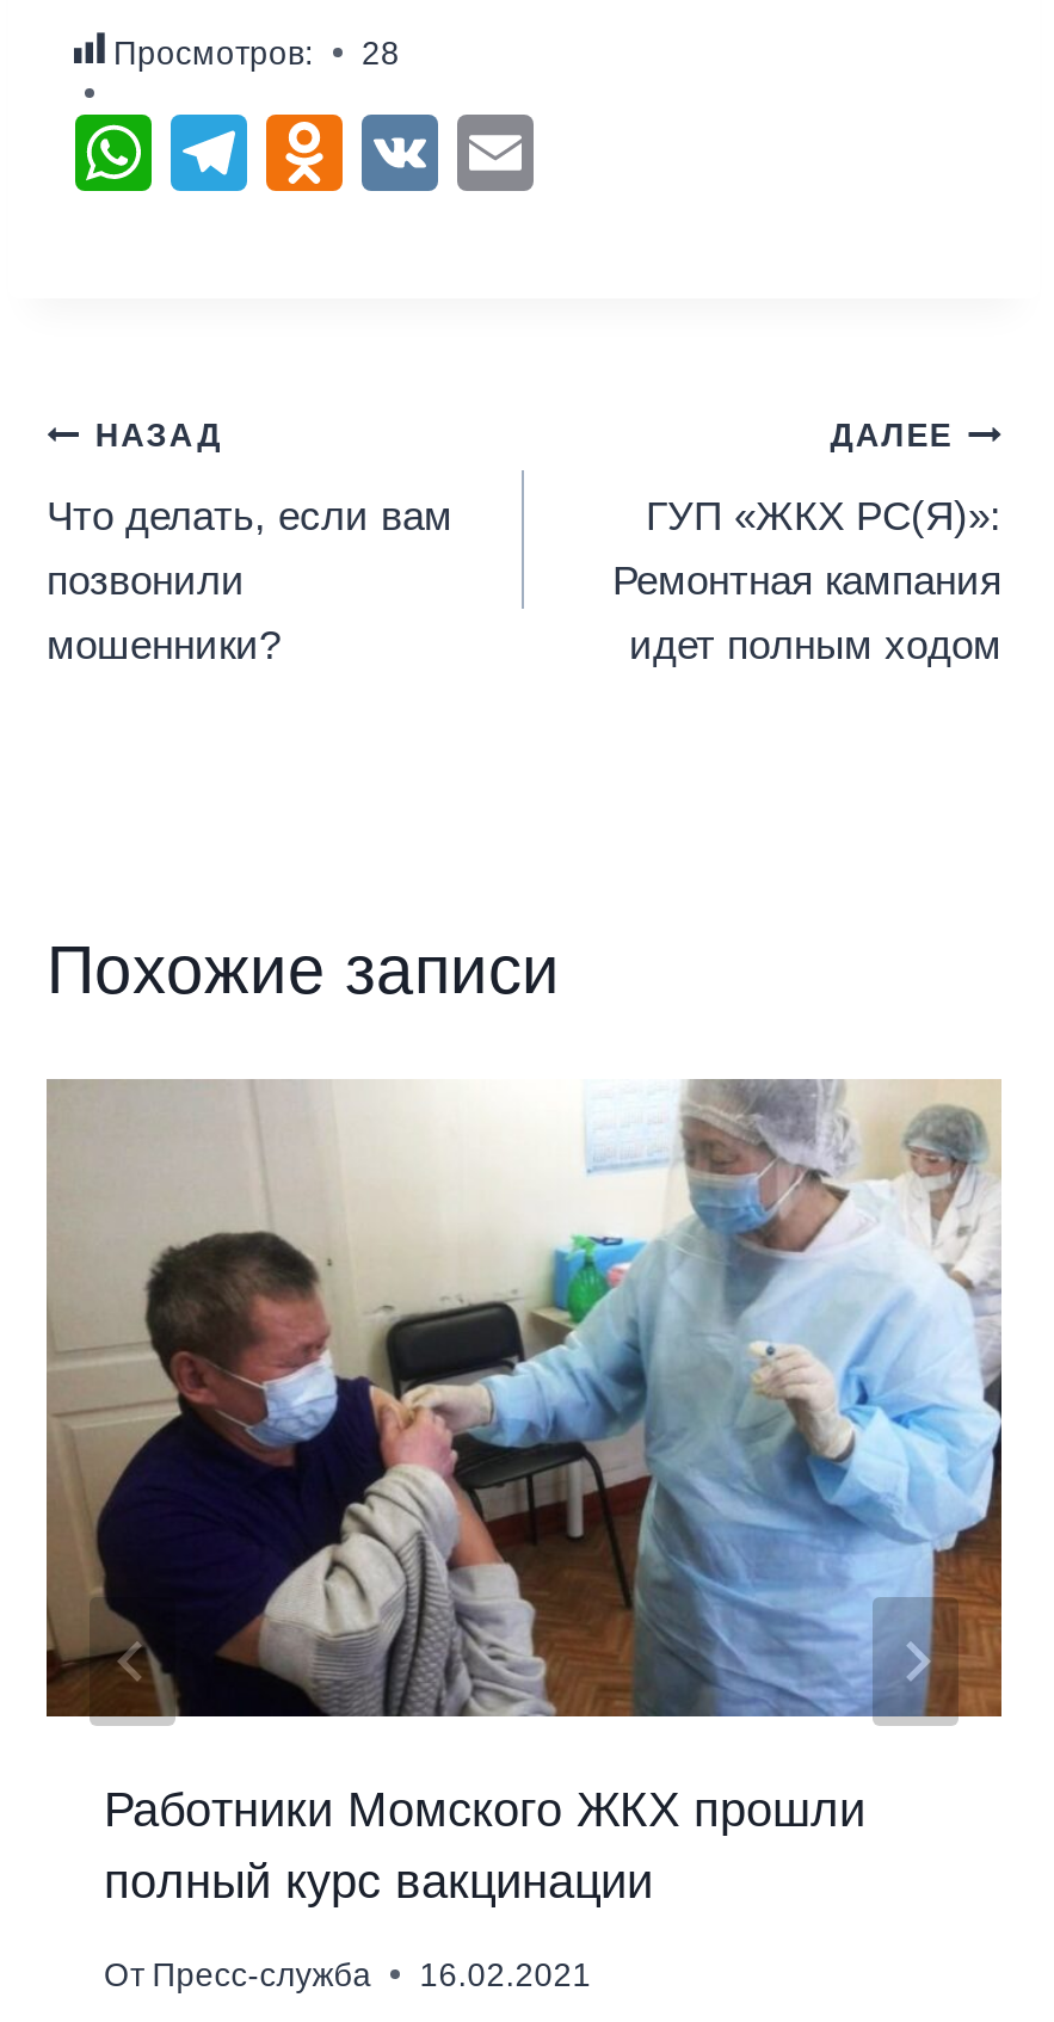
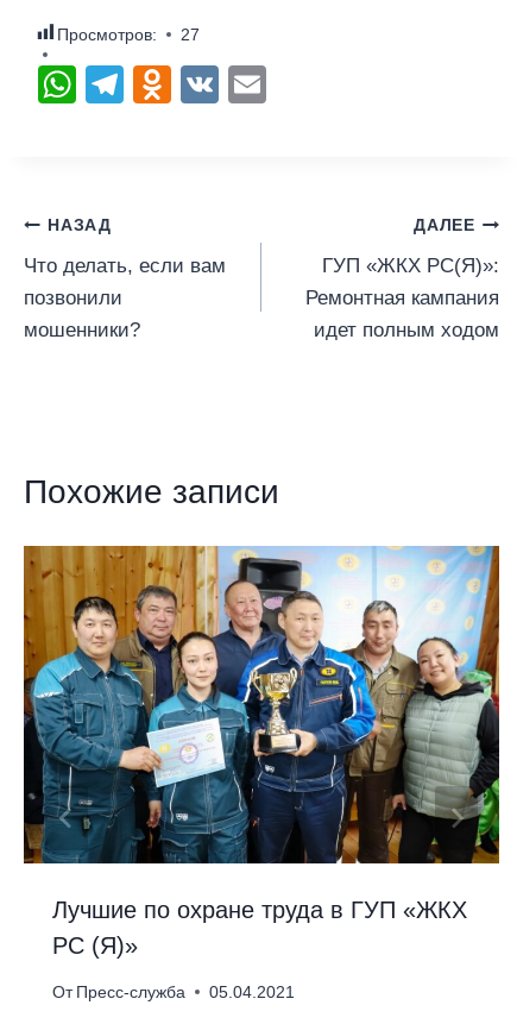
- Просмотров: 28
+ Просмотров: 27

- [image]
- Работники Момского ЖКХ прошли
- полный курс вакцинации
+ [image]
+ Лучшие по охране труда в ГУП «ЖКХ
+ РС (Я)»

- От Пресс-служба 16.02.2021
+ От Пресс-служба 05.04.2021
